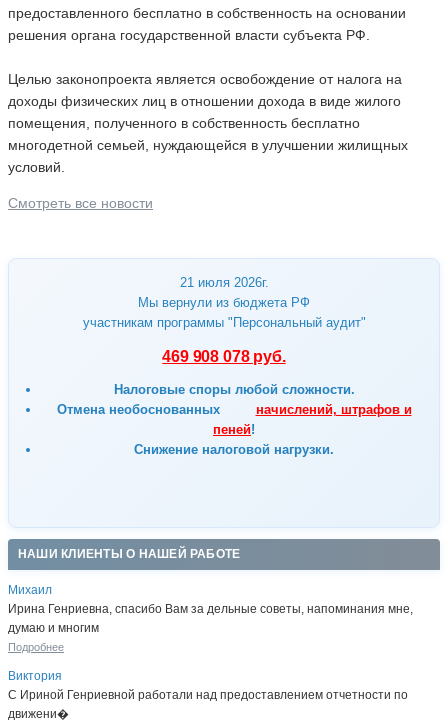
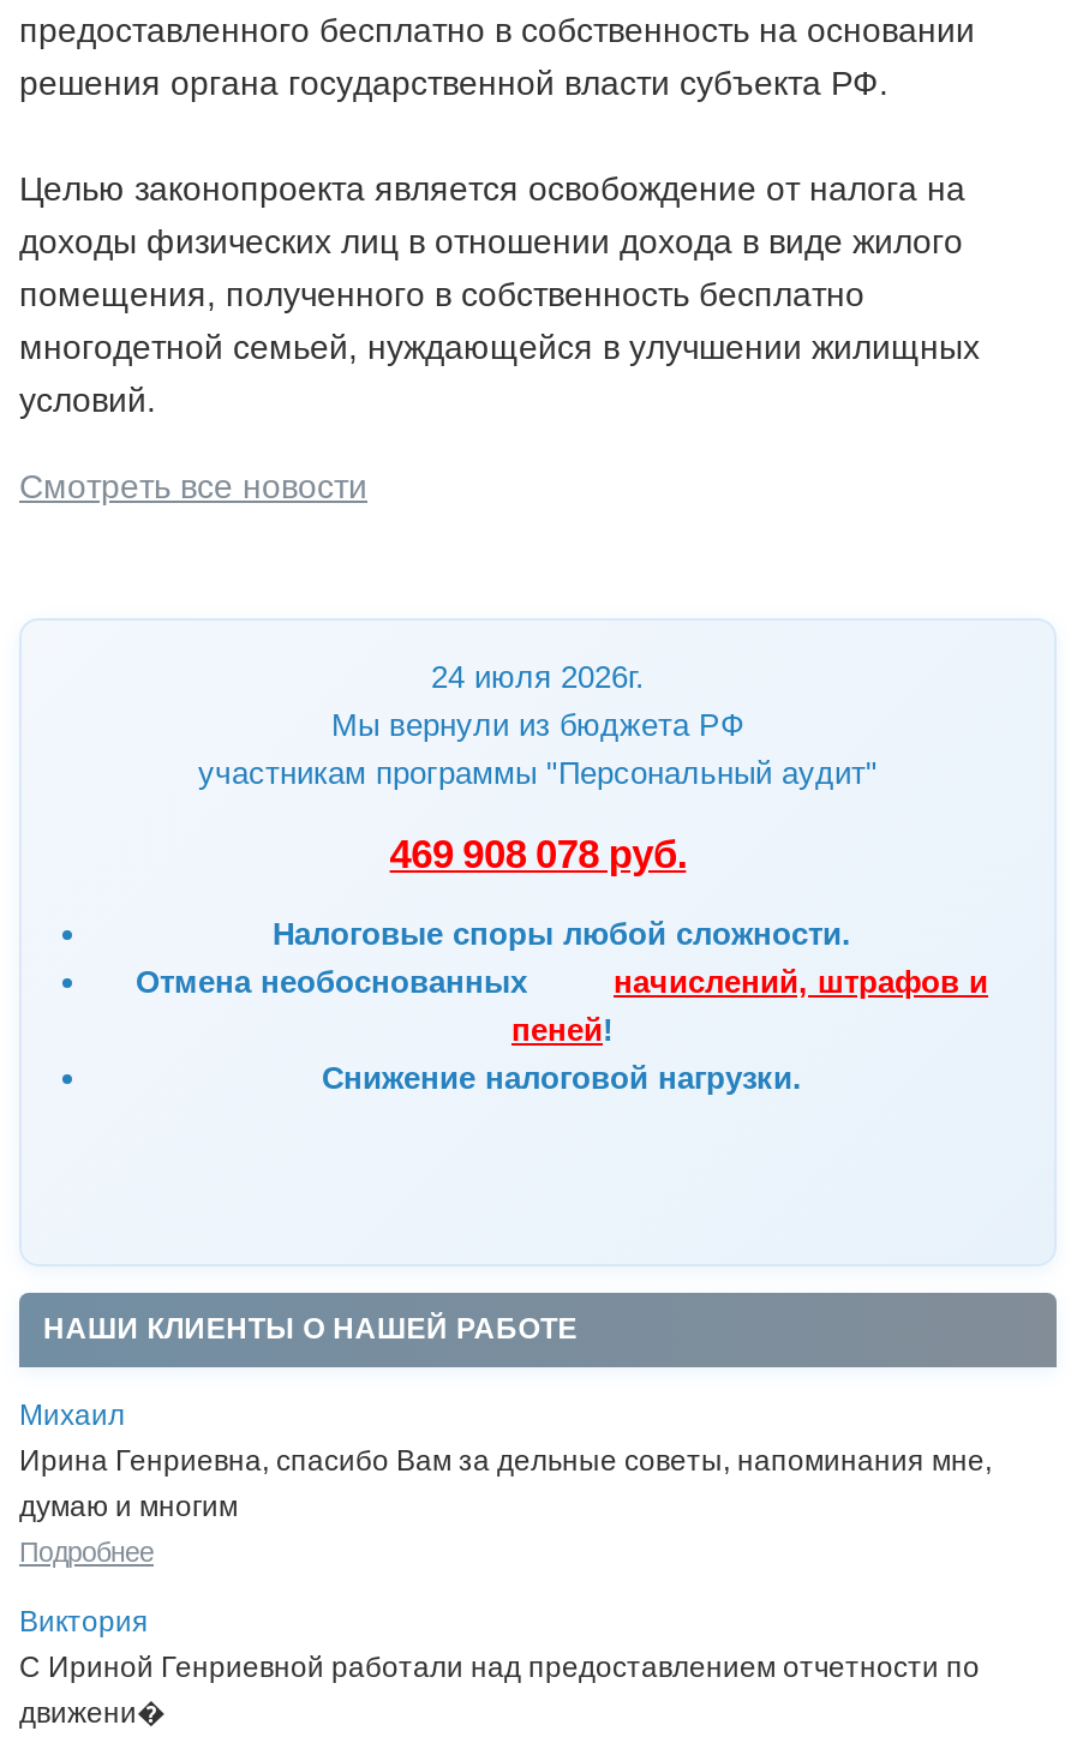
- 21 июля 2026г.
+ 24 июля 2026г.
